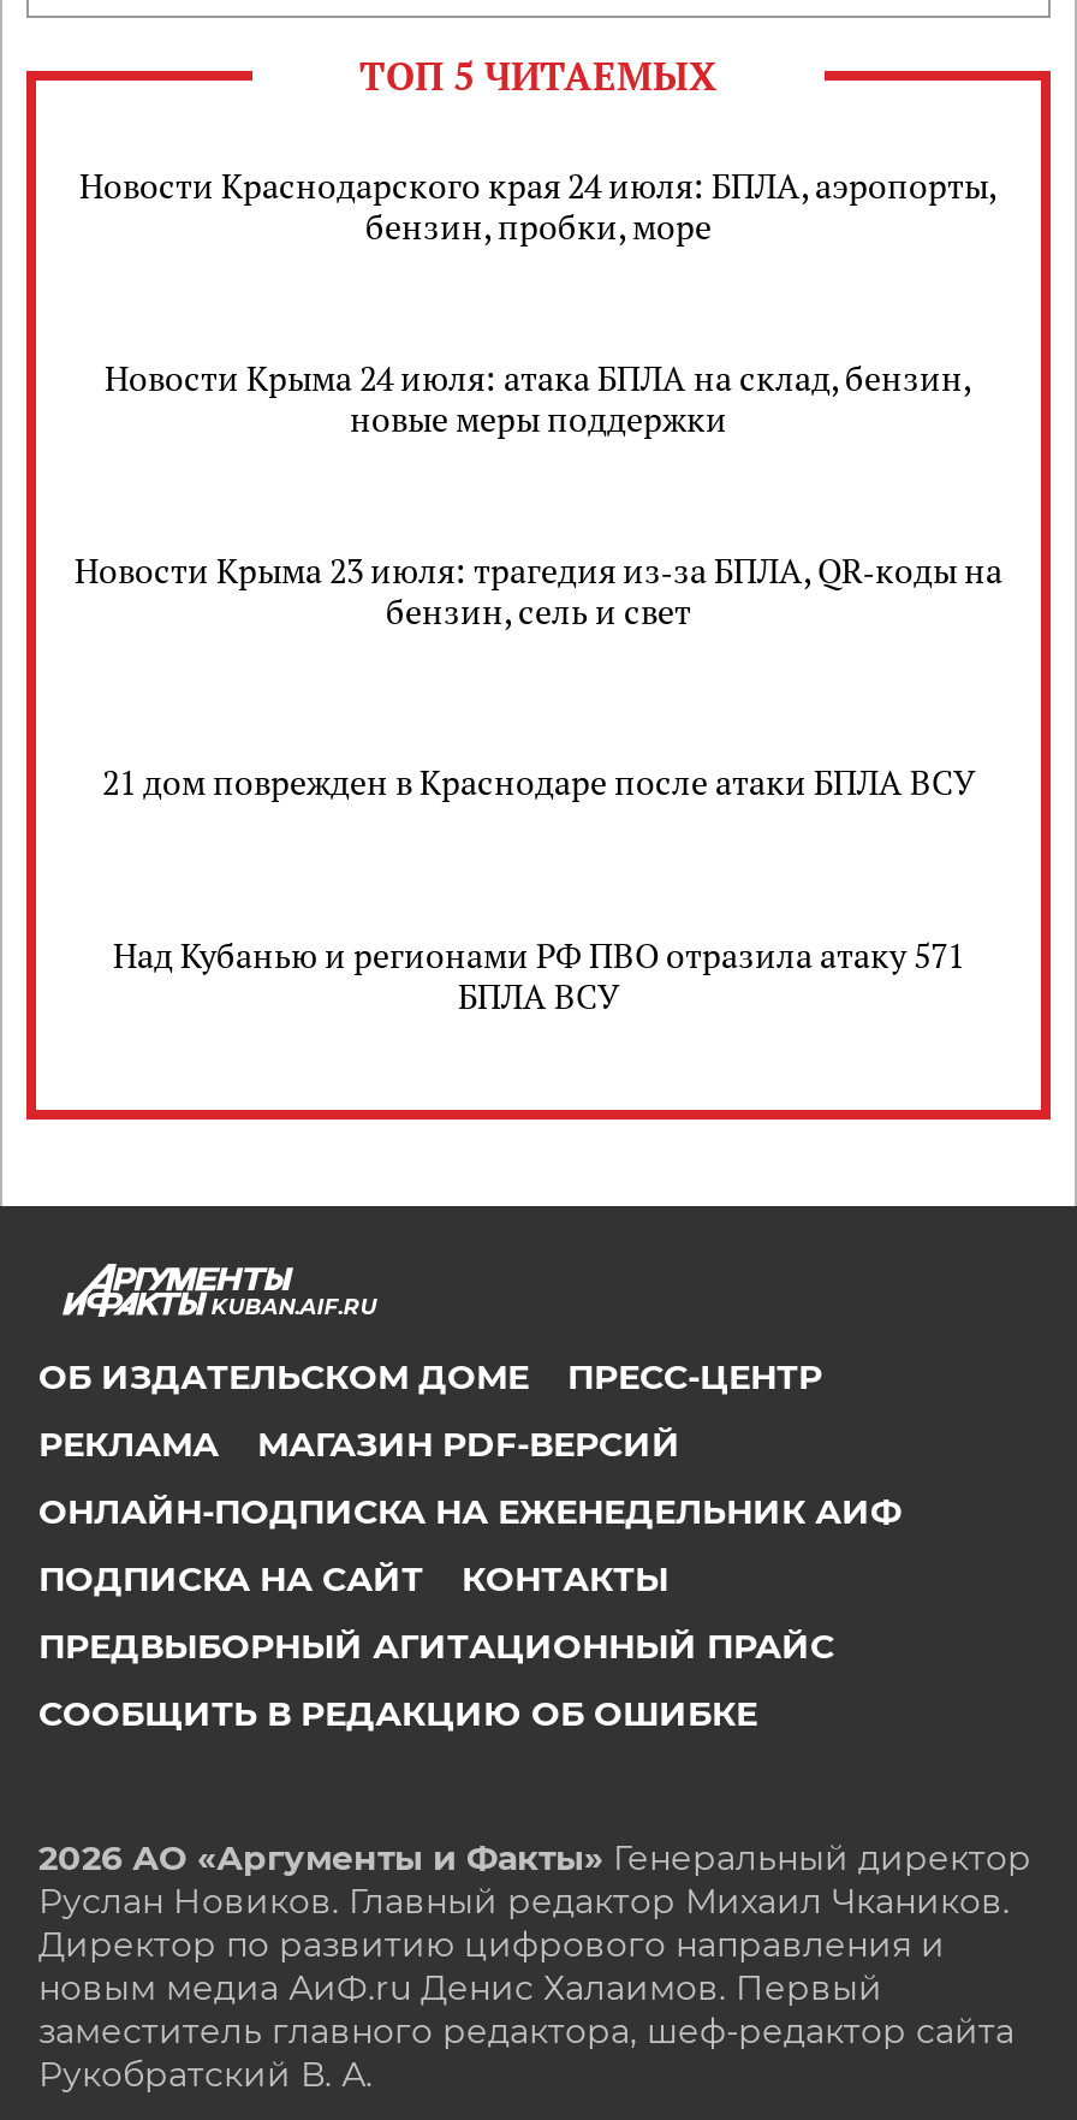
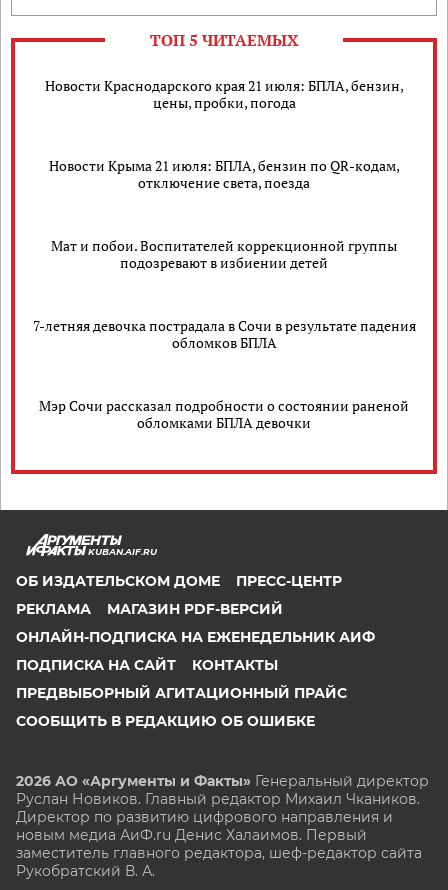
- Новости Краснодарского края 24 июля: БПЛА, аэропорты,
- бензин, пробки, море
+ Новости Краснодарского края 21 июля: БПЛА, бензин,
+ цены, пробки, погода

- Новости Крыма 24 июля: атака БПЛА на склад, бензин,
- новые меры поддержки
+ Новости Крыма 21 июля: БПЛА, бензин по QR-кодам,
+ отключение света, поезда

- Новости Крыма 23 июля: трагедия из‑за БПЛА, QR‑коды на
- бензин, сель и свет
+ Мат и побои. Воспитателей коррекционной группы
+ подозревают в избиении детей

- 21 дом поврежден в Краснодаре после атаки БПЛА ВСУ
+ 7-летняя девочка пострадала в Сочи в результате падения
+ обломков БПЛА

- Над Кубанью и регионами РФ ПВО отразила атаку 571
- БПЛА ВСУ
+ Мэр Сочи рассказал подробности о состоянии раненой
+ обломками БПЛА девочки
